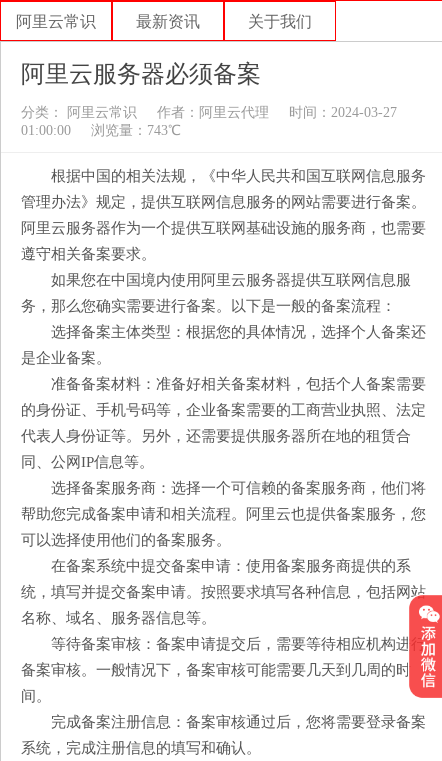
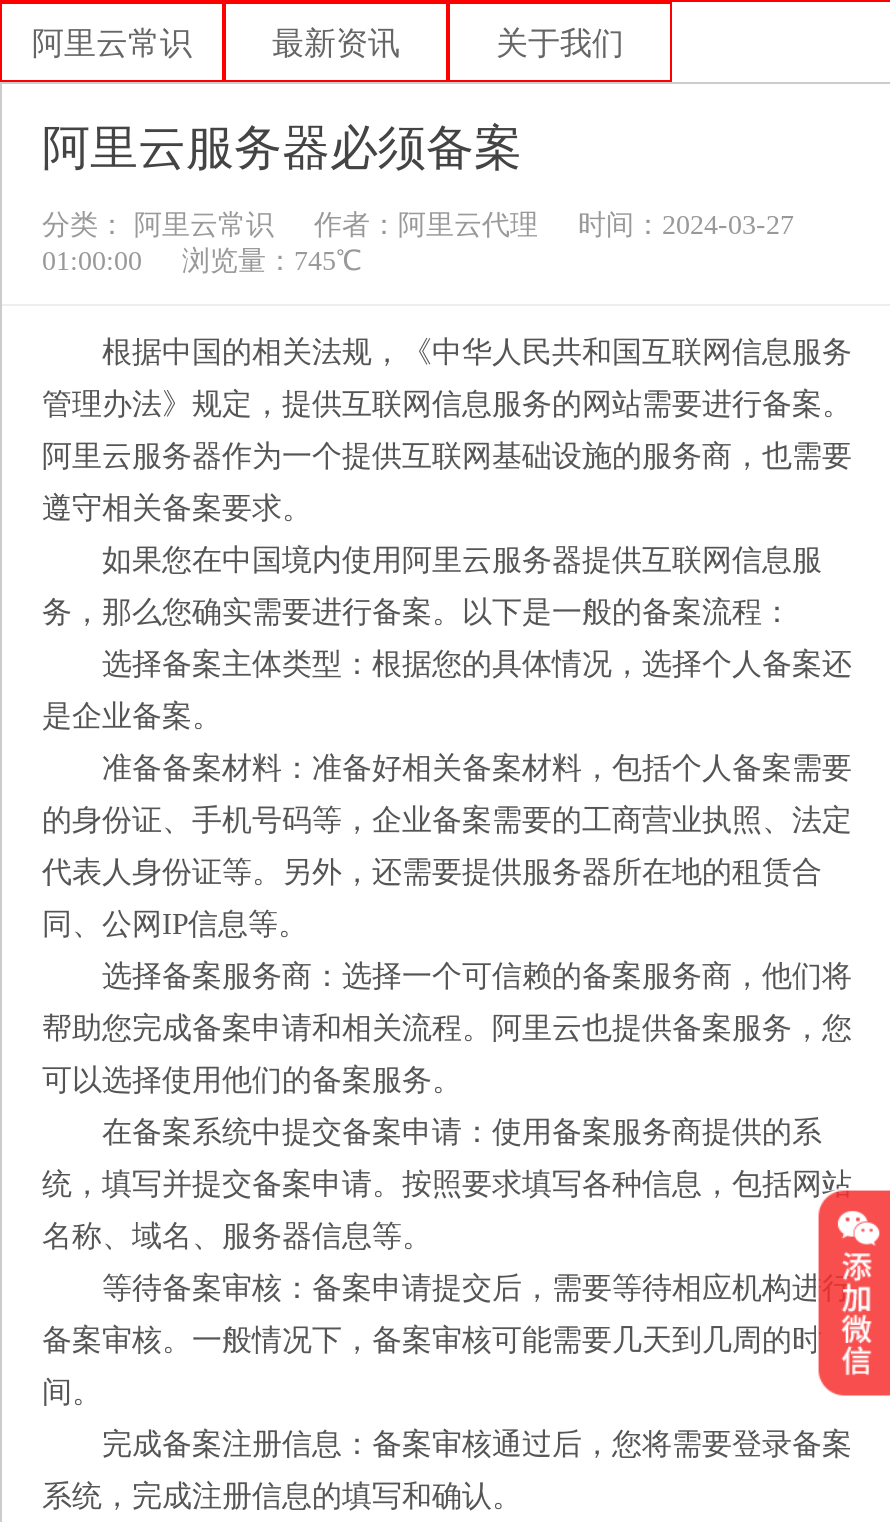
- 01:00:00 浏览量：743℃
+ 01:00:00 浏览量：745℃
